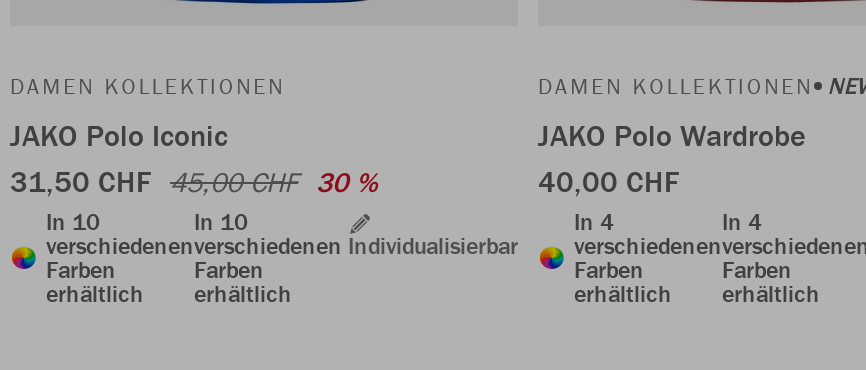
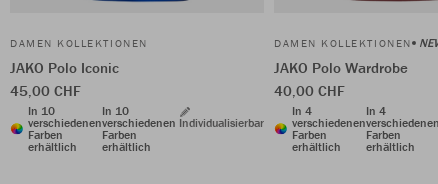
- 31,50 CHF 45,00 CHF 30 %
+ 45,00 CHF
